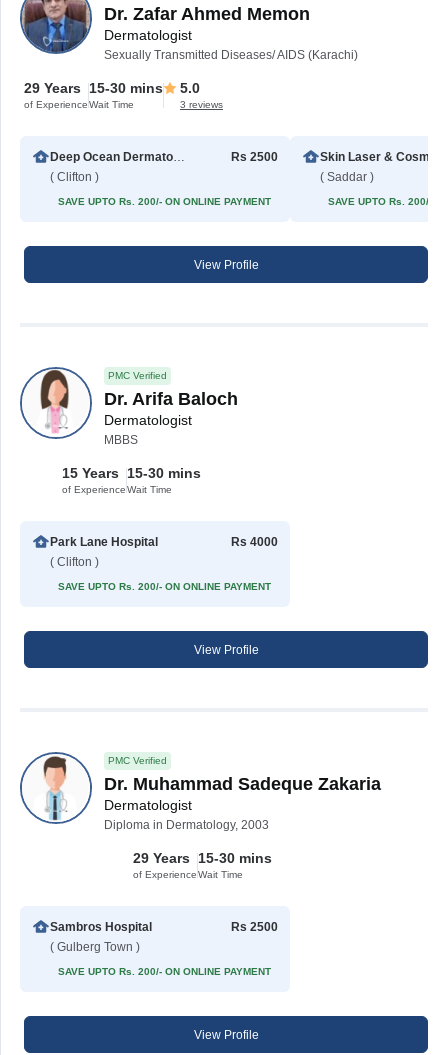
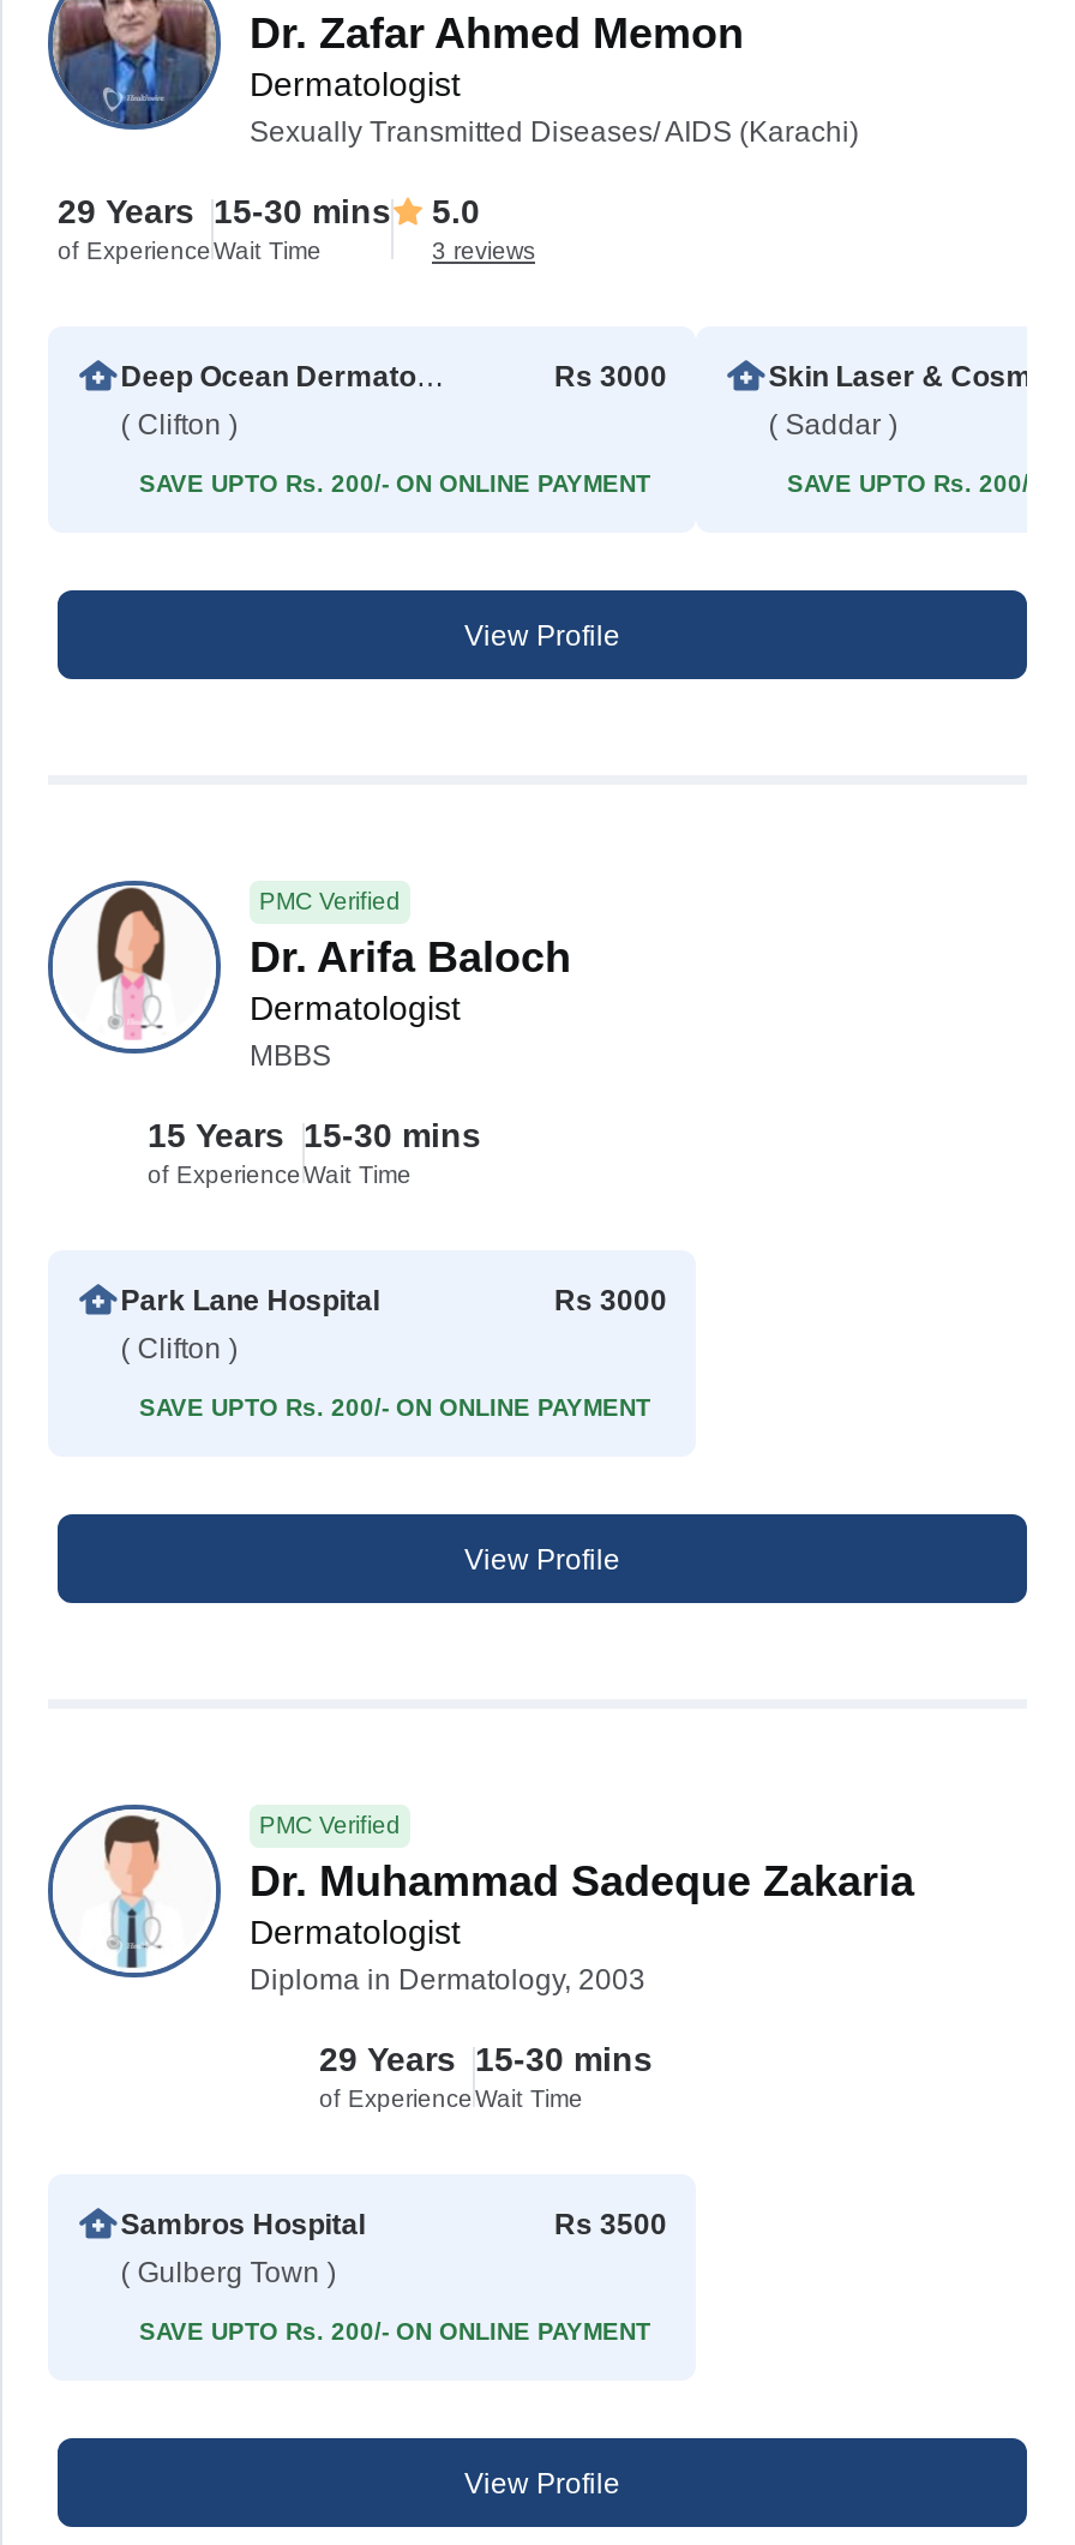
- Rs 2500
+ Rs 3000

- Rs 4000
+ Rs 3000

- Rs 2500
+ Rs 3500
